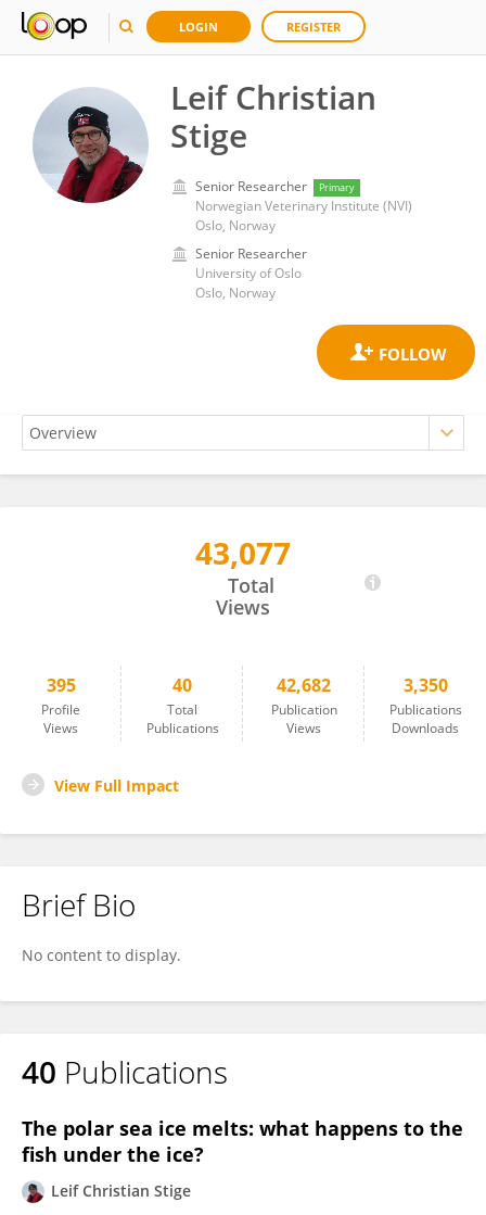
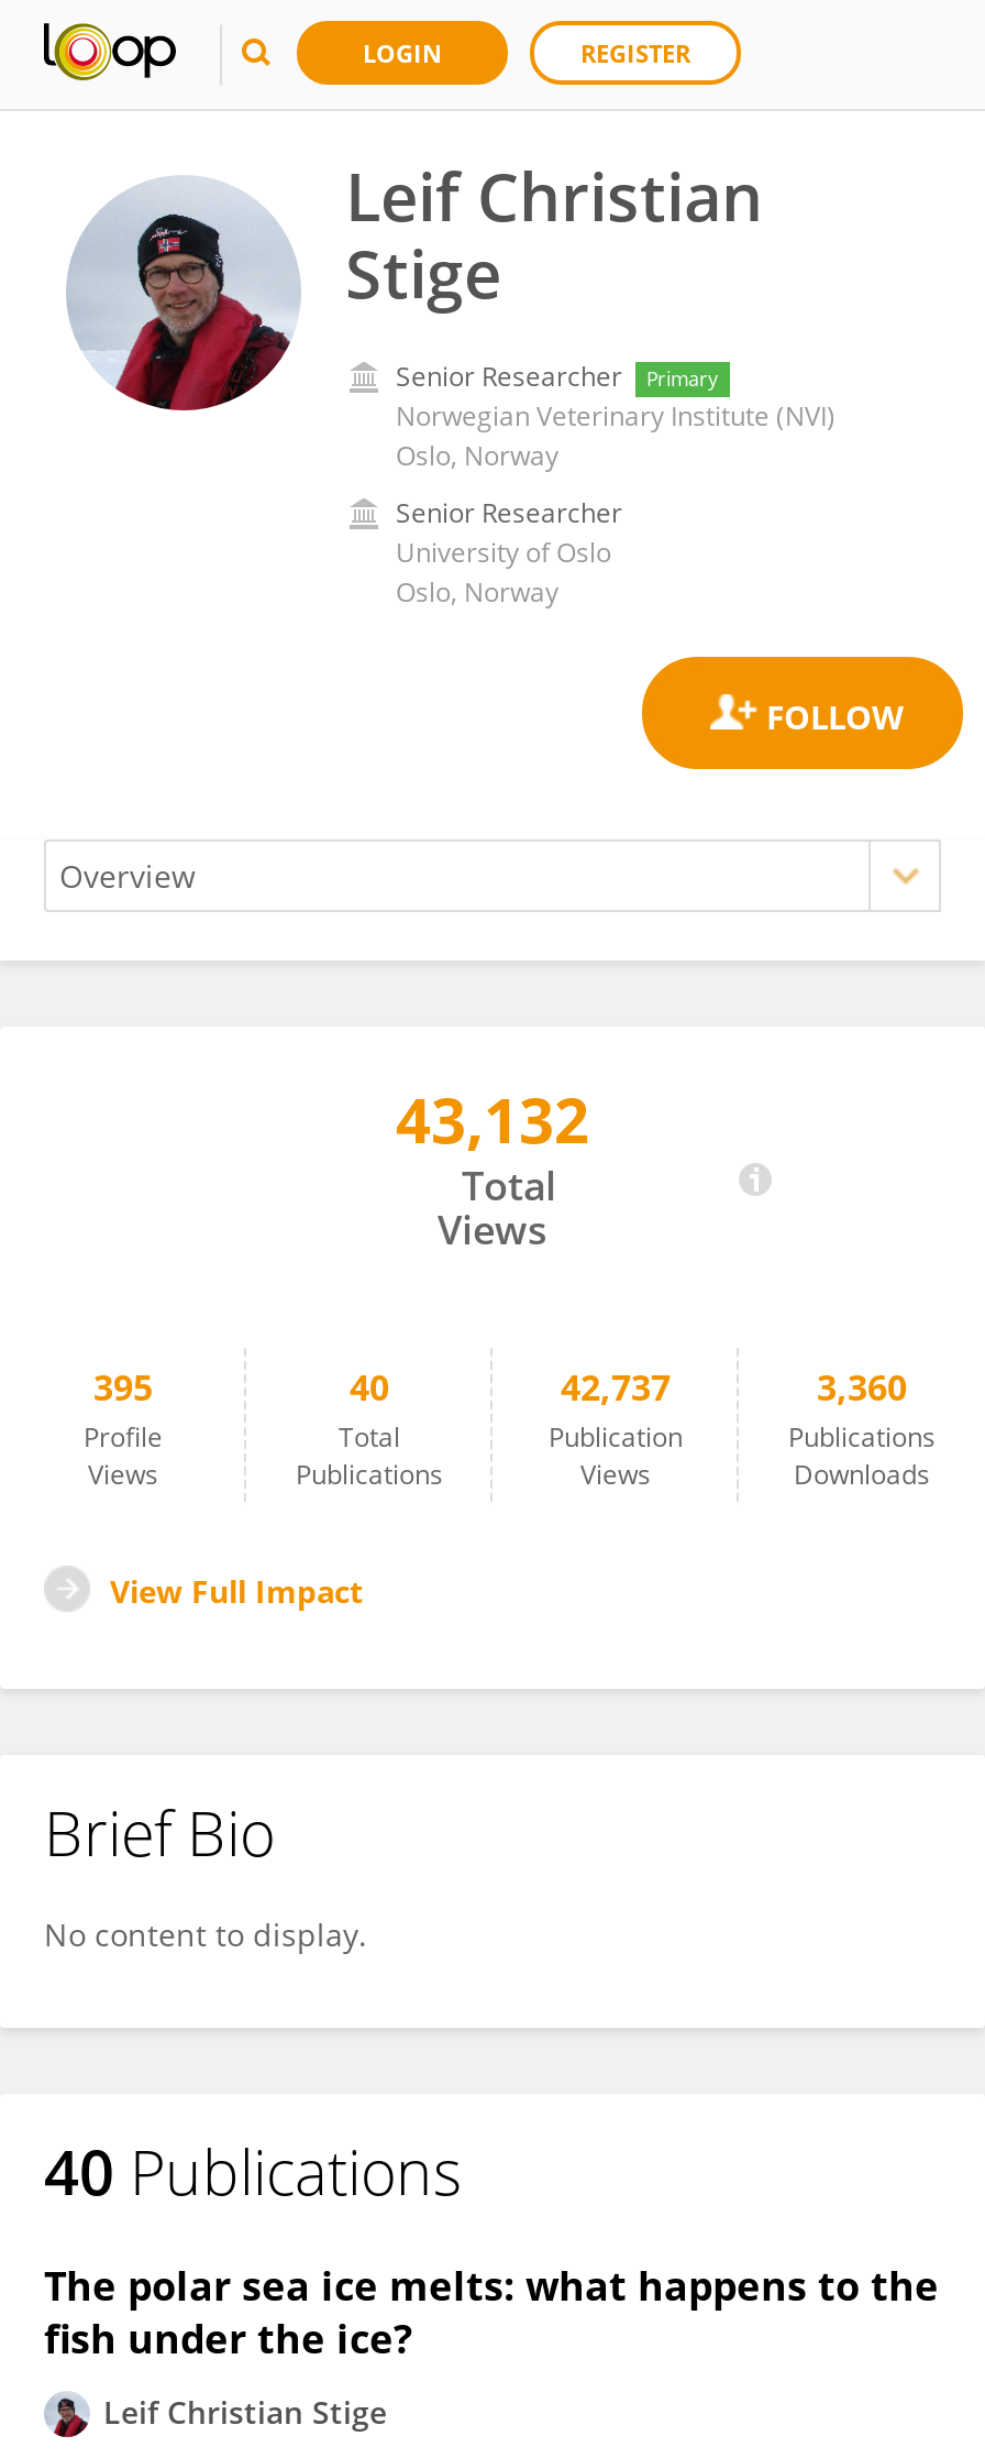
- 43,077
+ 43,132

- 42,682
+ 42,737

- 3,350
+ 3,360
